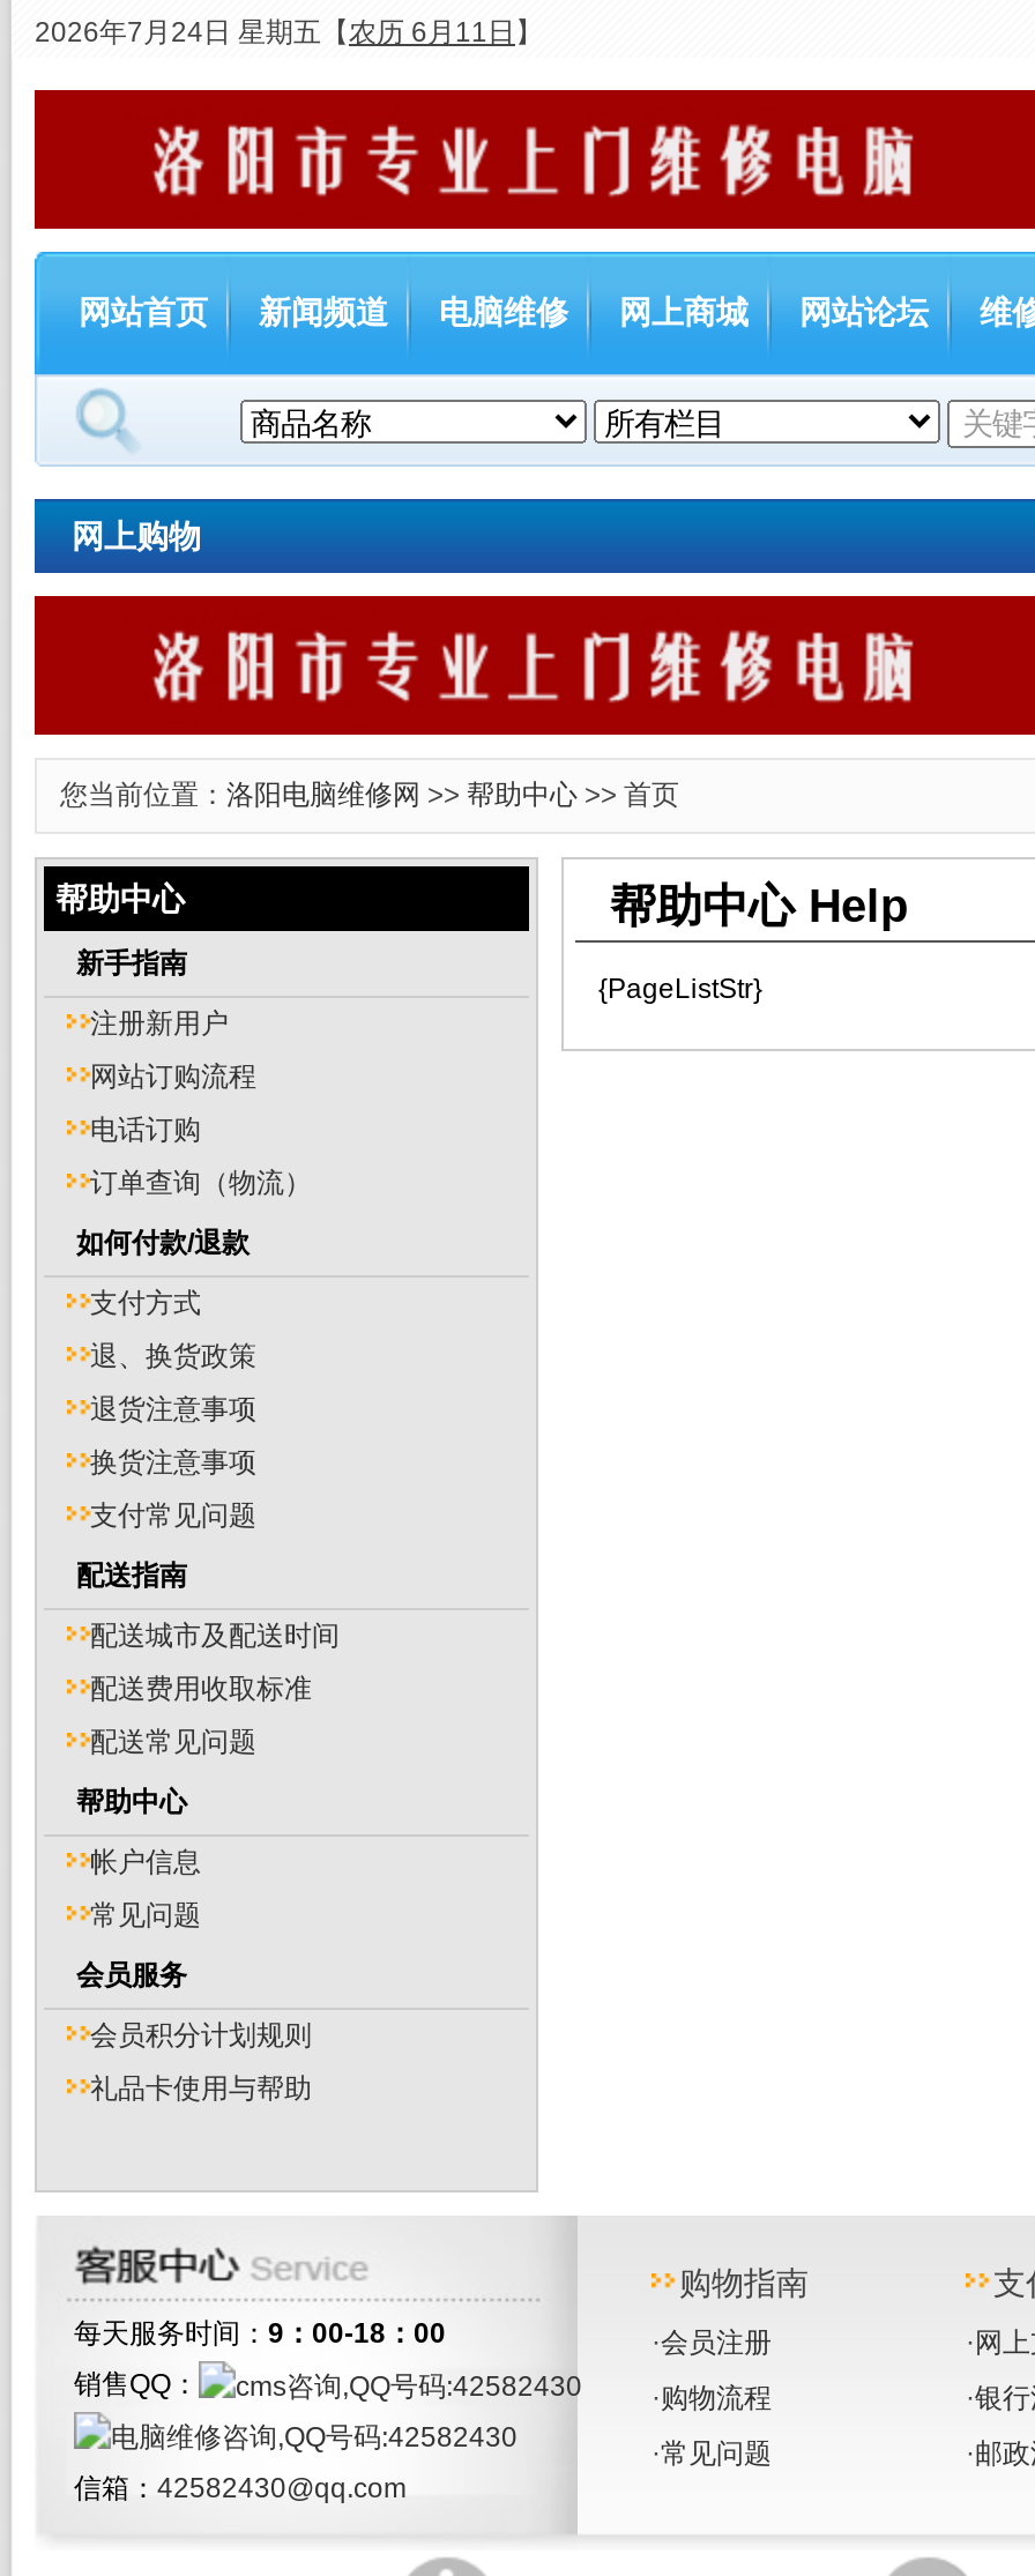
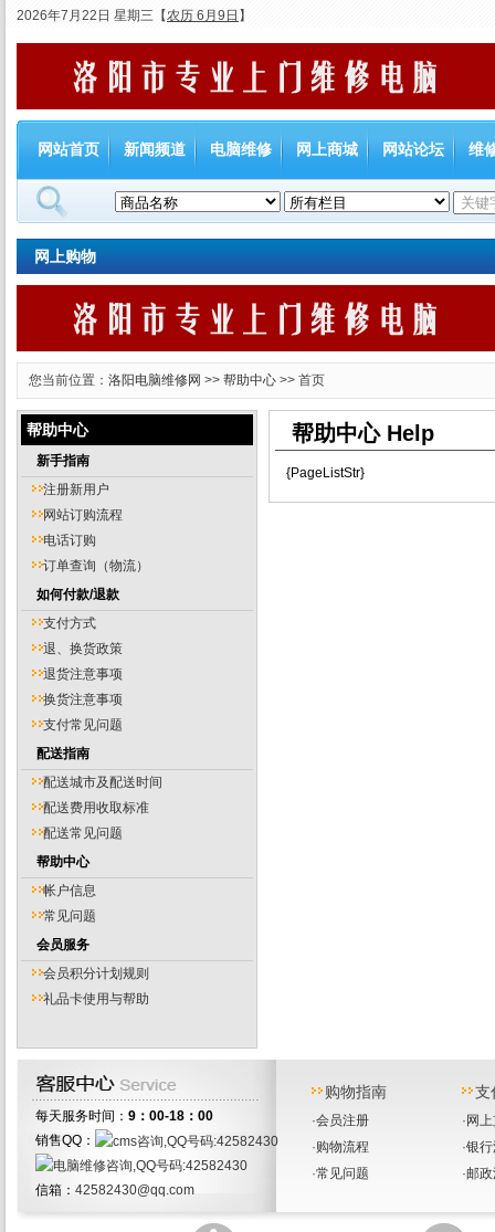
- 2026年7月24日 星期五【农历 6月11日】
+ 2026年7月22日 星期三【农历 6月9日】
